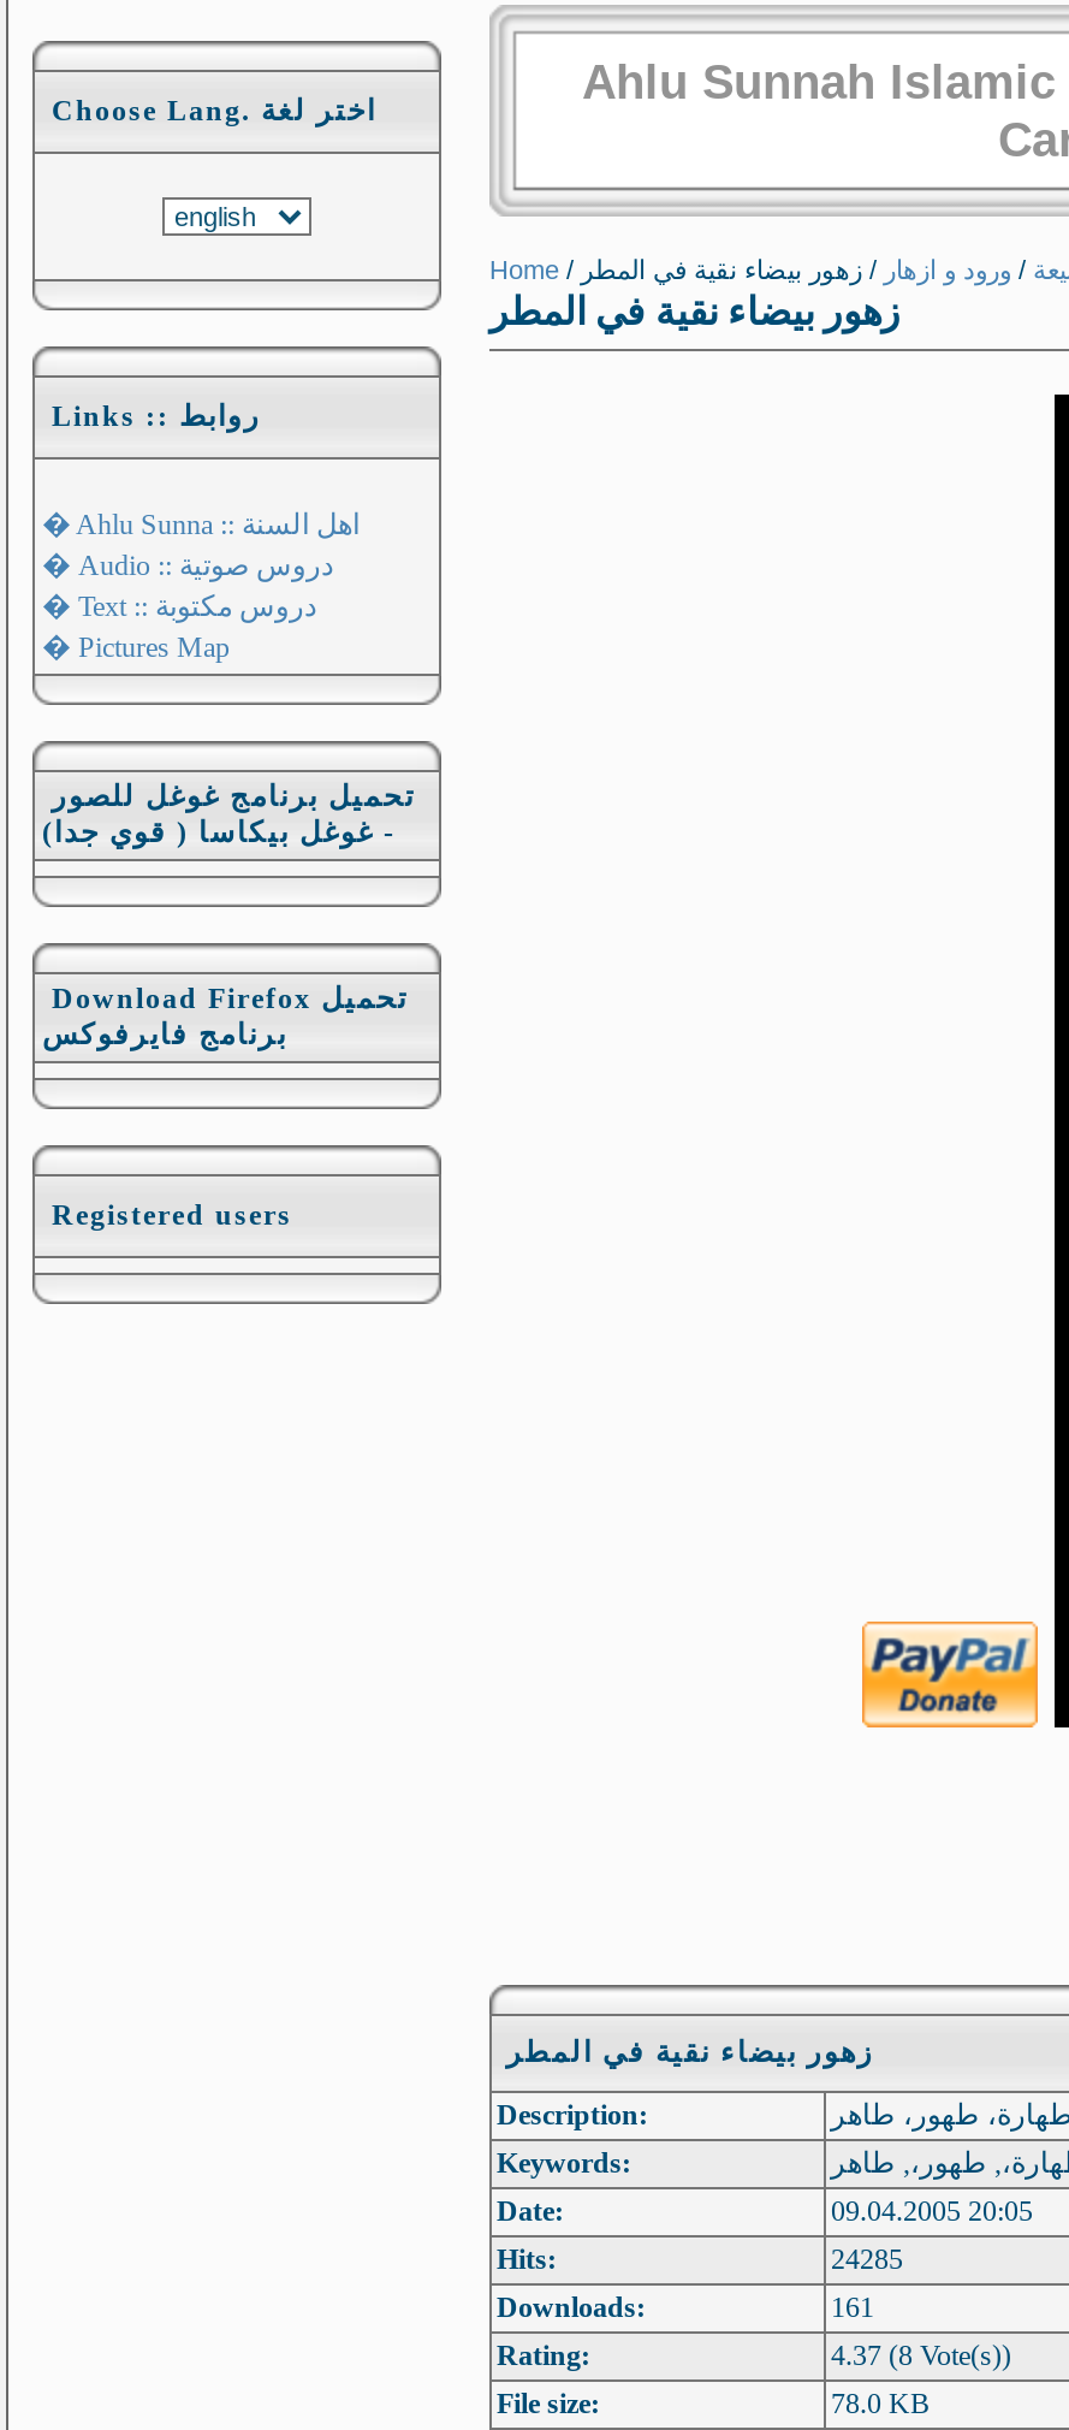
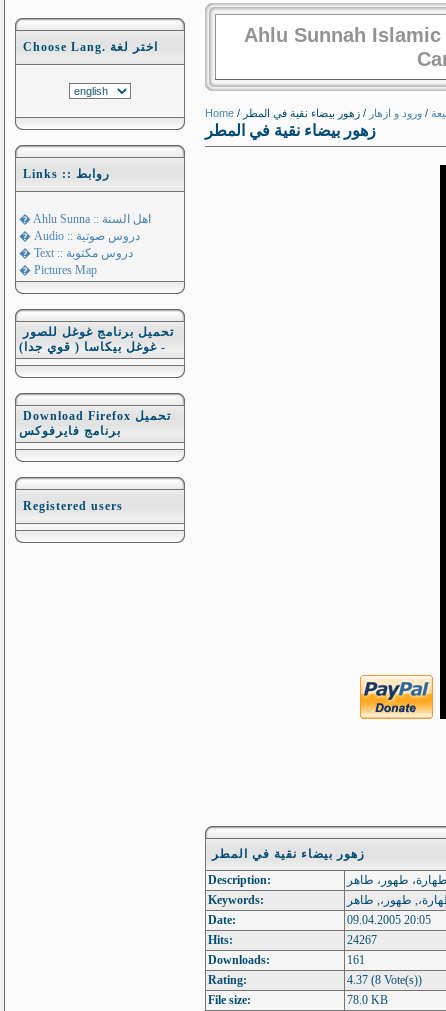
- 24285
+ 24267
